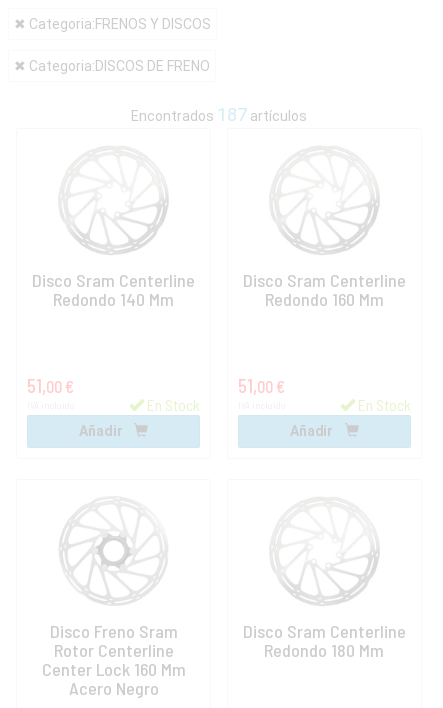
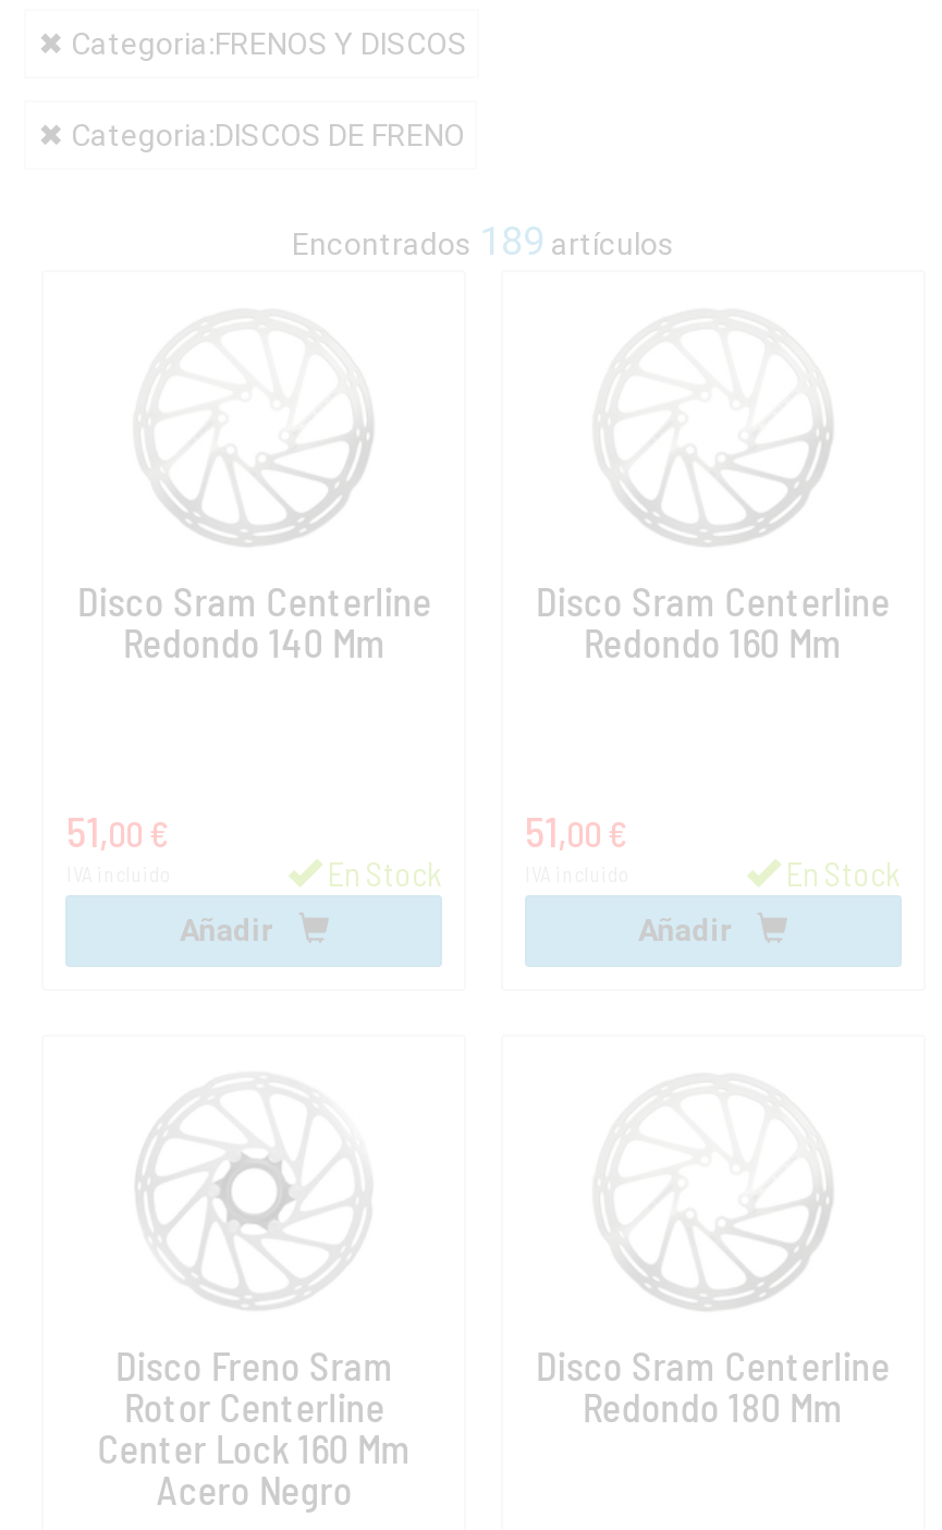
- Encontrados 187 artículos
+ Encontrados 189 artículos
